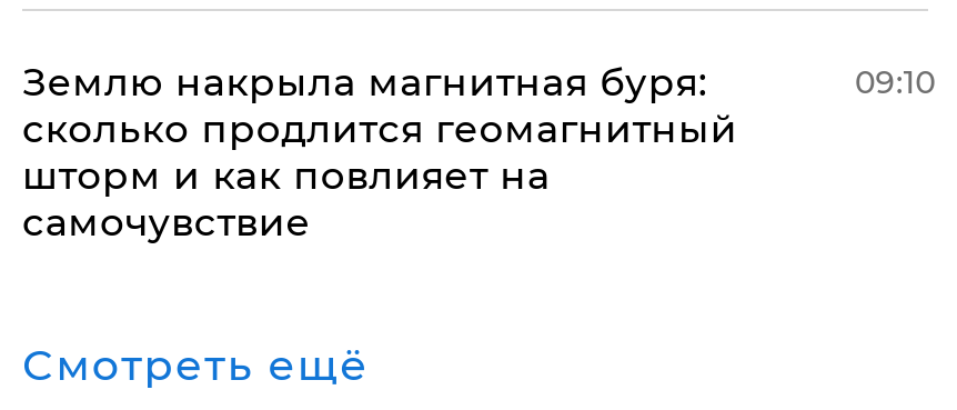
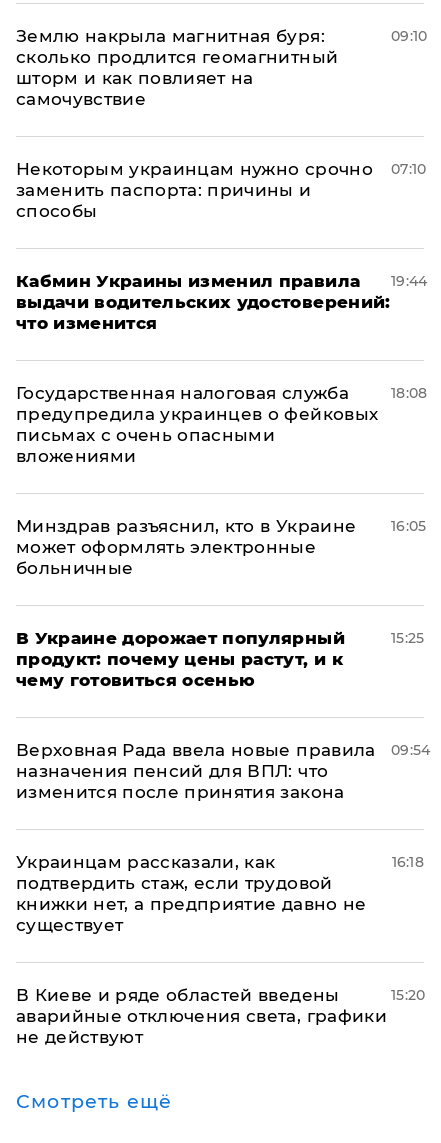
+ Некоторым украинцам нужно срочно
+ заменить паспорта: причины и
+ способы

+ Кабмин Украины изменил правила
+ выдачи водительских удостоверений:
+ что изменится

+ Государственная налоговая служба
+ предупредила украинцев о фейковых
+ письмах с очень опасными
+ вложениями

+ Минздрав разъяснил, кто в Украине
+ может оформлять электронные
+ больничные

+ В Украине дорожает популярный
+ продукт: почему цены растут, и к
+ чему готовиться осенью

+ Верховная Рада ввела новые правила
+ назначения пенсий для ВПЛ: что
+ изменится после принятия закона

+ Украинцам рассказали, как
+ подтвердить стаж, если трудовой
+ книжки нет, а предприятие давно не
+ существует

+ В Киеве и ряде областей введены
+ аварийные отключения света, графики
+ не действуют

+ 07:10

+ 19:44

+ 18:08

+ 16:05

+ 15:25

+ 09:54

+ 15:20

+ 16:18
